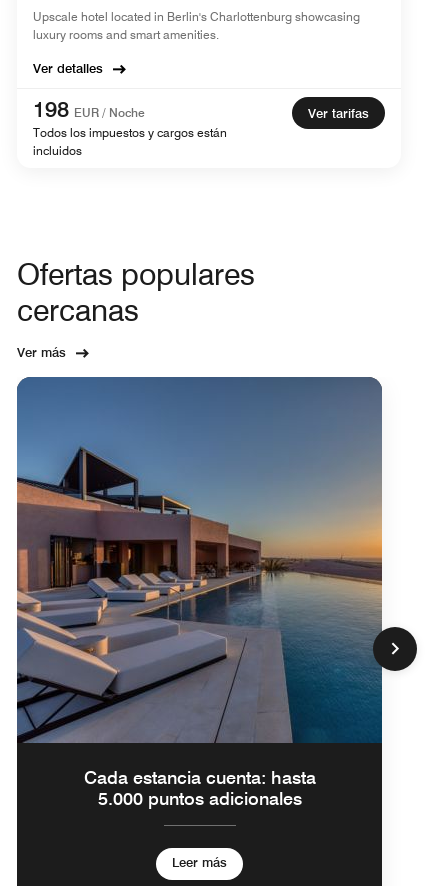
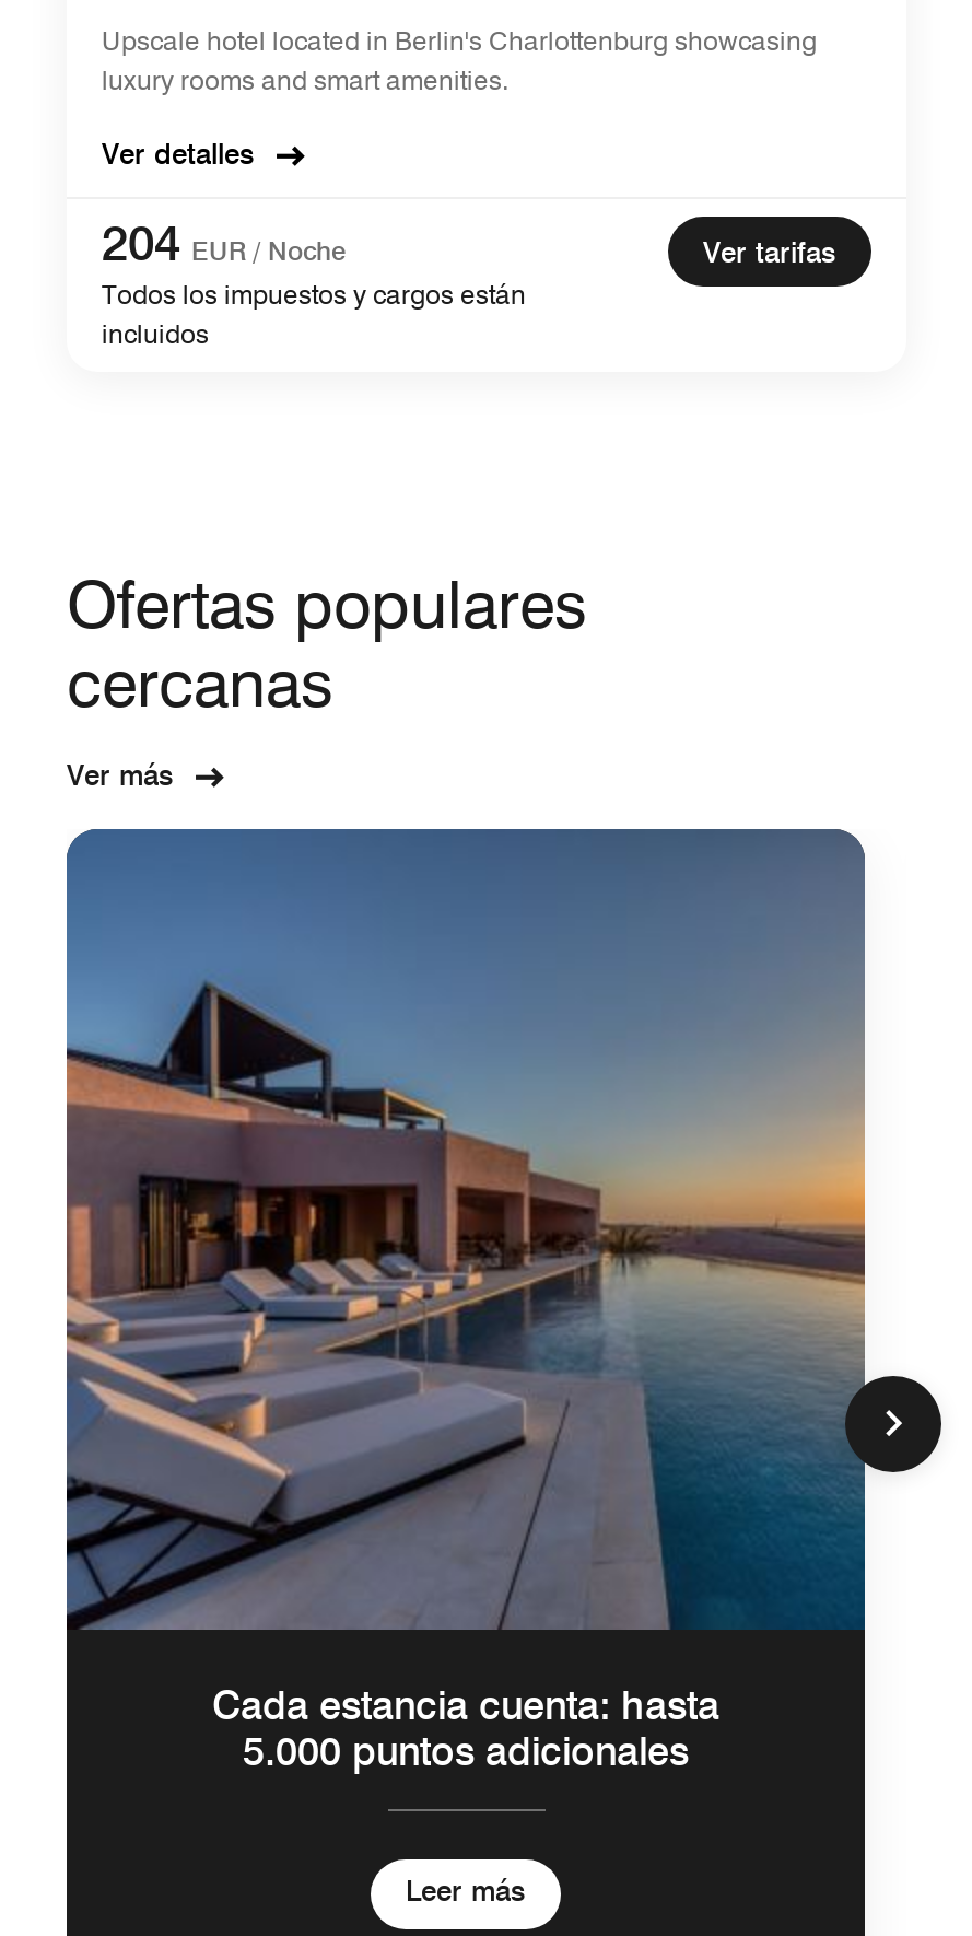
- 198 EUR / Noche
+ 204 EUR / Noche
